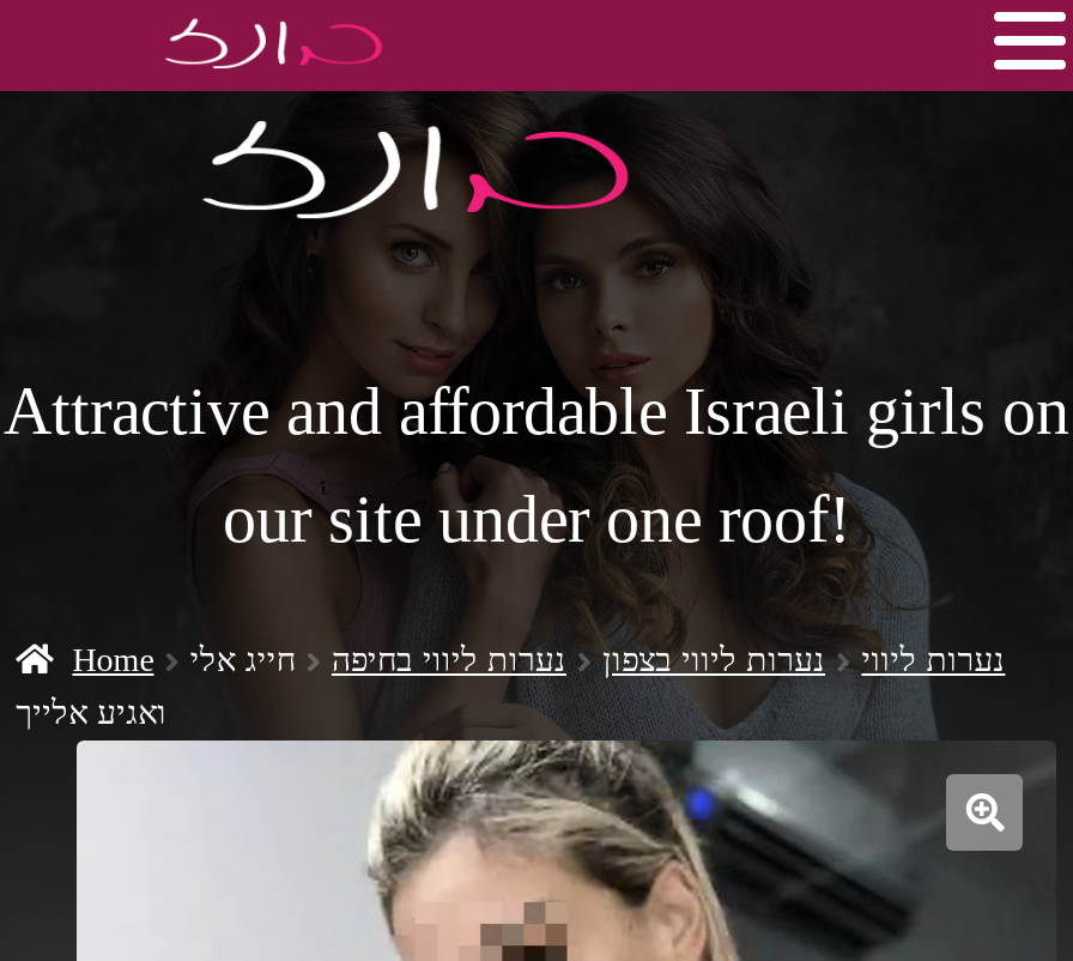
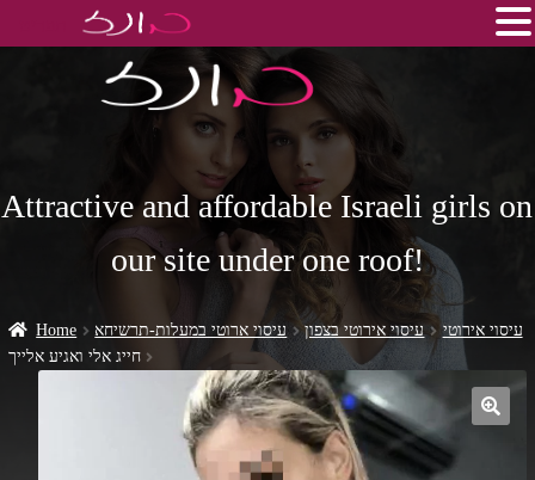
- נערות ליווי
- נערות ליווי בצפון
- נערות ליווי בחיפה
- חייג אלי
+ עיסוי אירוטי
+ עיסוי אירוטי בצפון
+ עיסוי ארוטי במעלות-תרשיחא

- ואגיע אלייך
+ חייג אלי ואגיע אלייך
